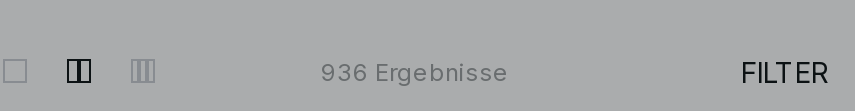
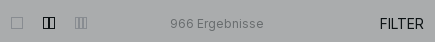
- 936 Ergebnisse
+ 966 Ergebnisse
